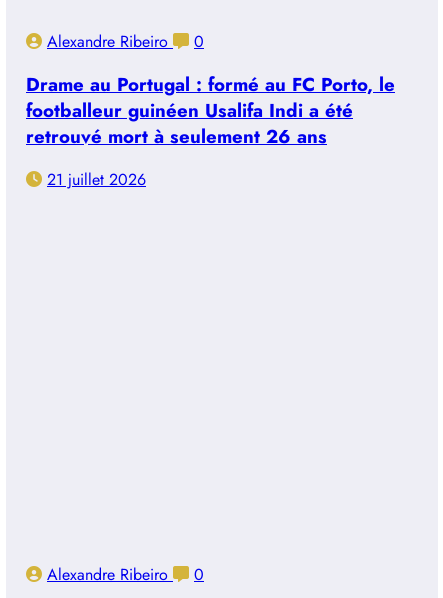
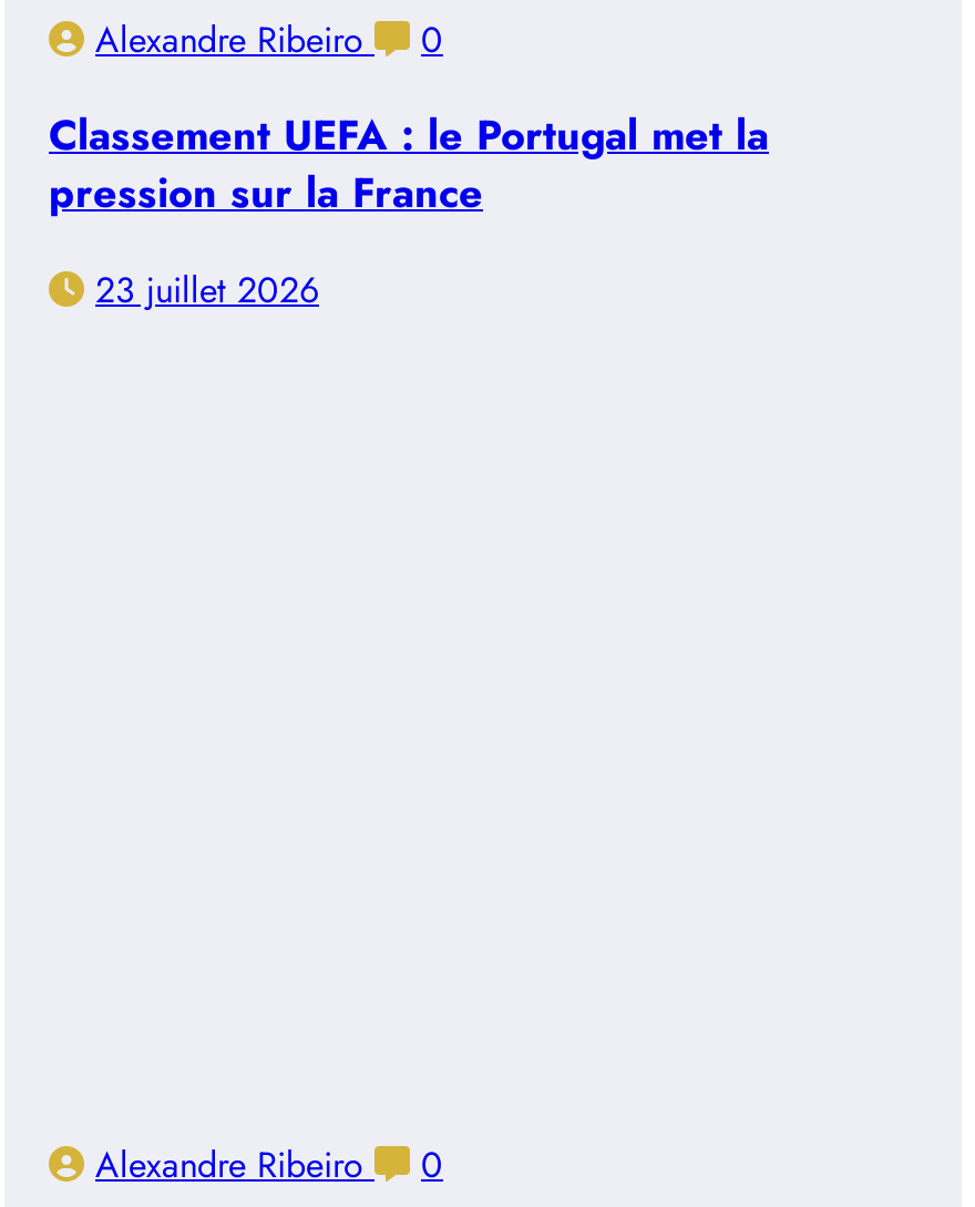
- Drame au Portugal : formé au FC Porto, le
- footballeur guinéen Usalifa Indi a été
- retrouvé mort à seulement 26 ans
+ Classement UEFA : le Portugal met la
+ pression sur la France

- 21 juillet 2026
+ 23 juillet 2026
